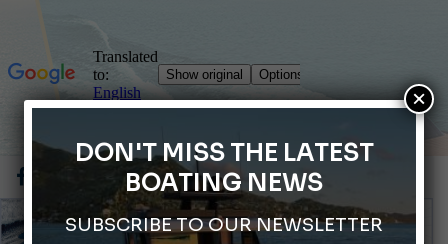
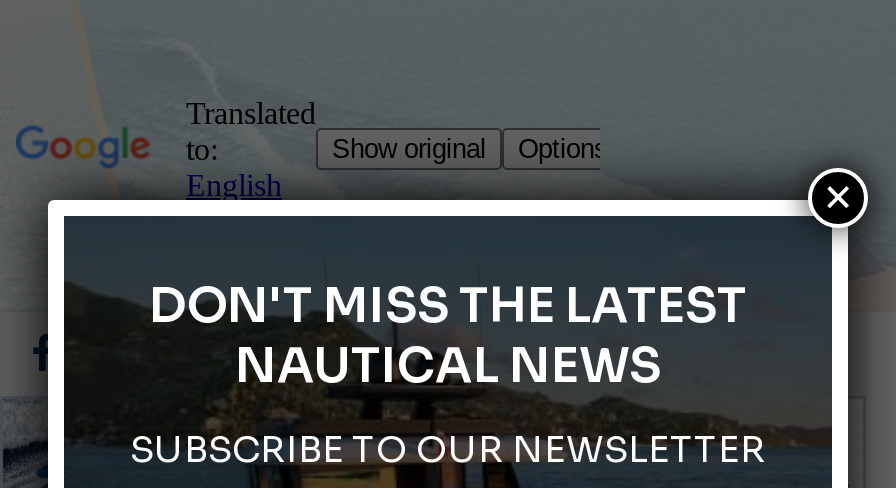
- BOATING NEWS
+ NAUTICAL NEWS
